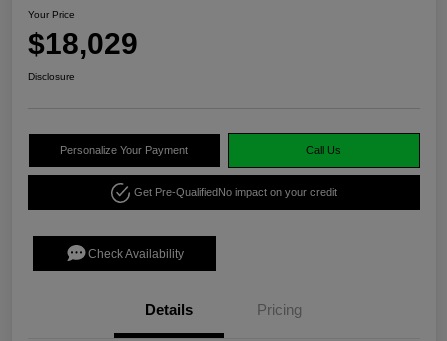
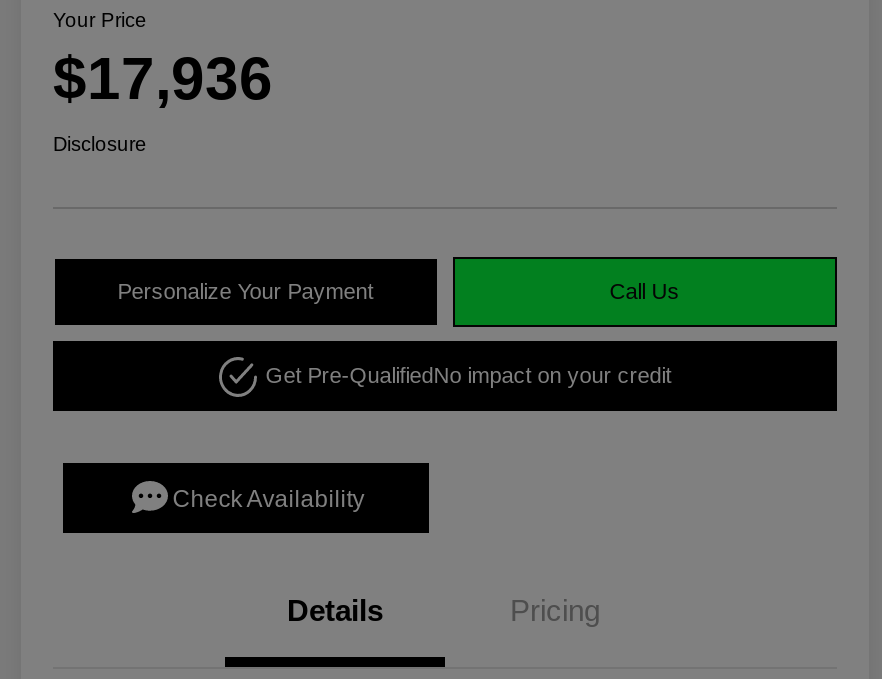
- $18,029
+ $17,936
